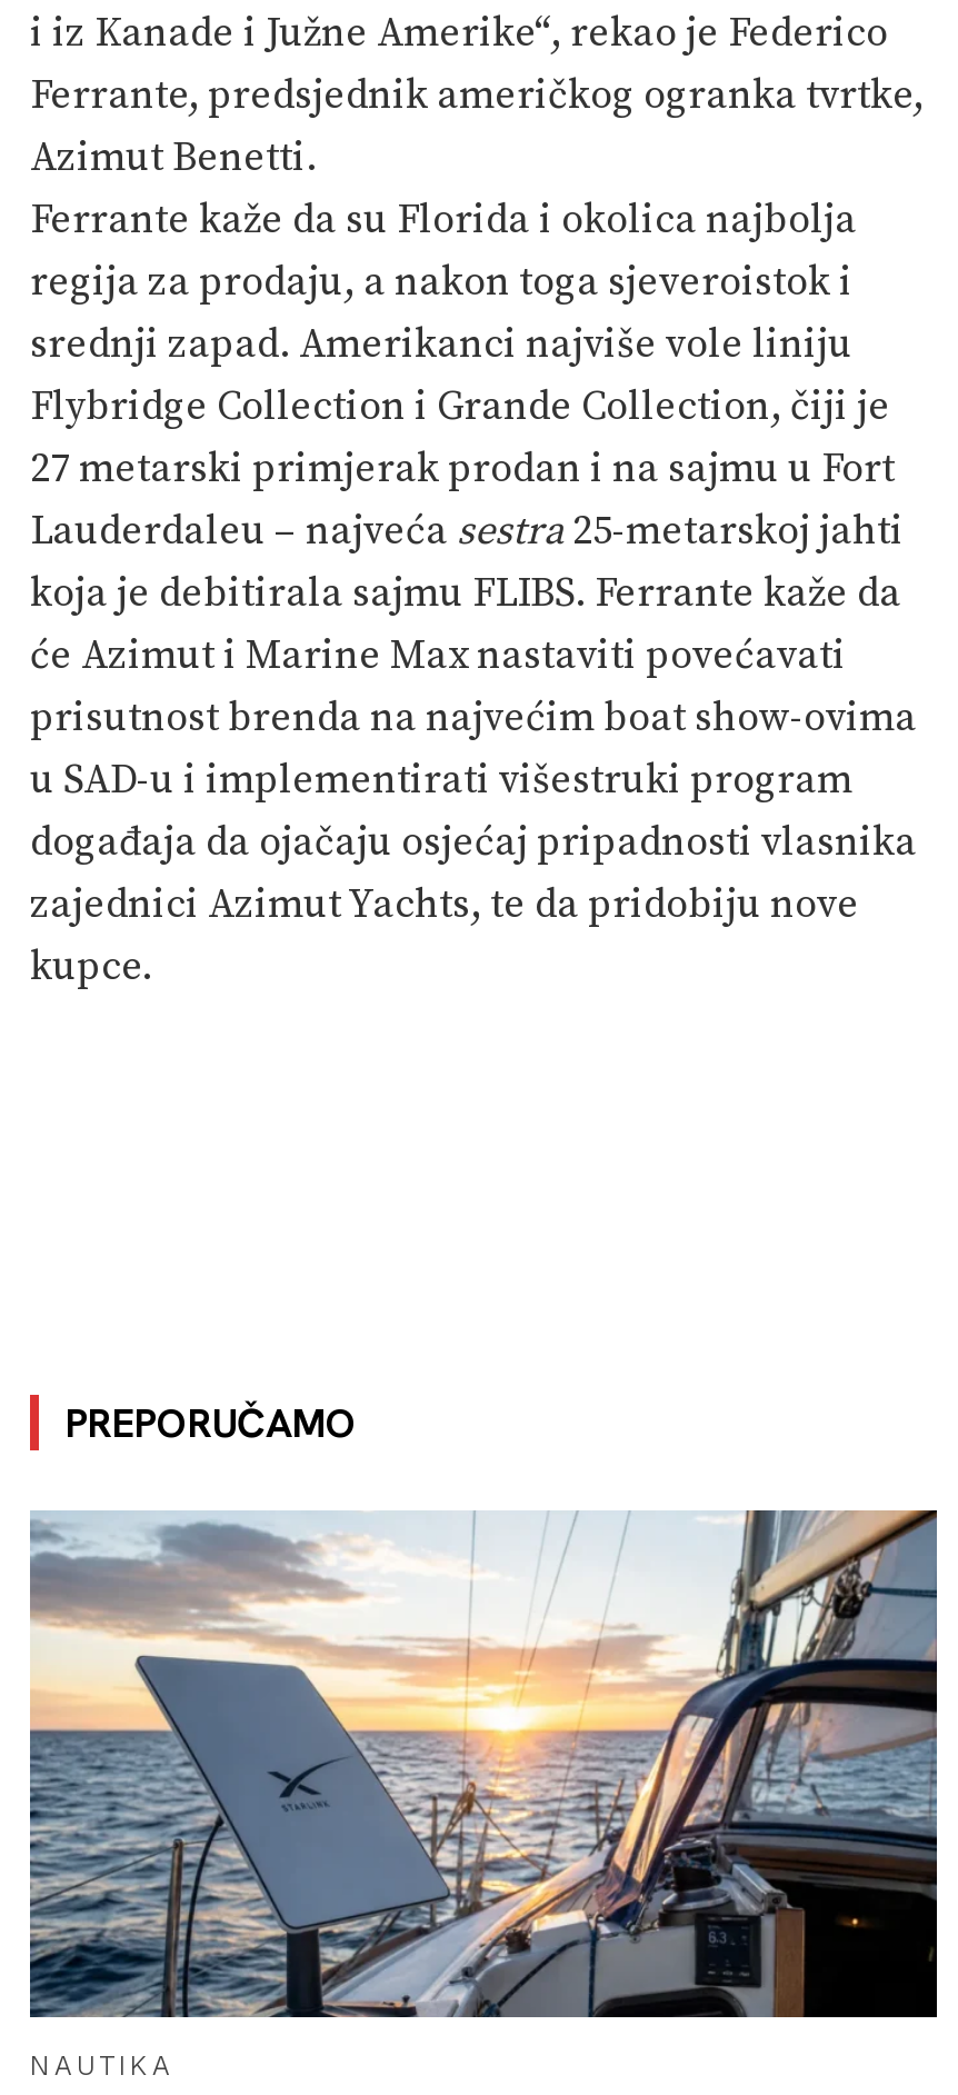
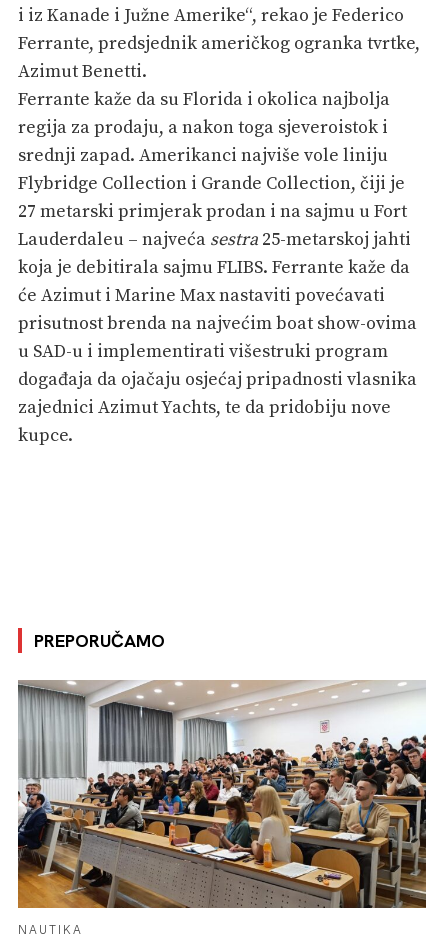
- [image]
+ [image]
